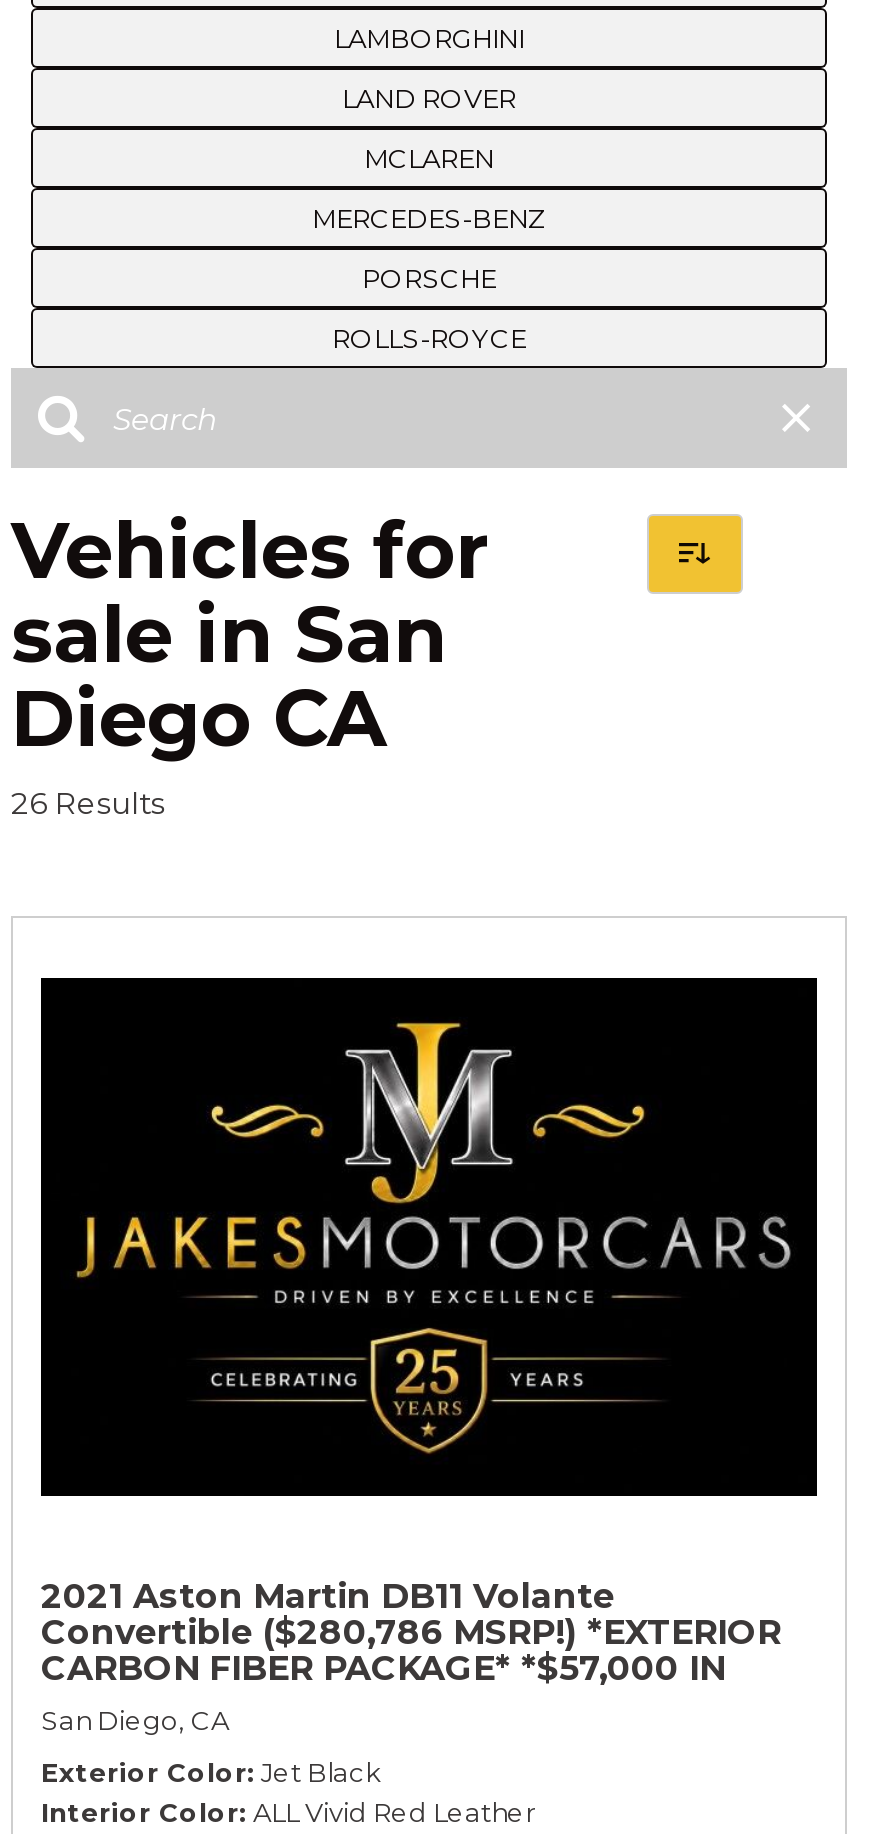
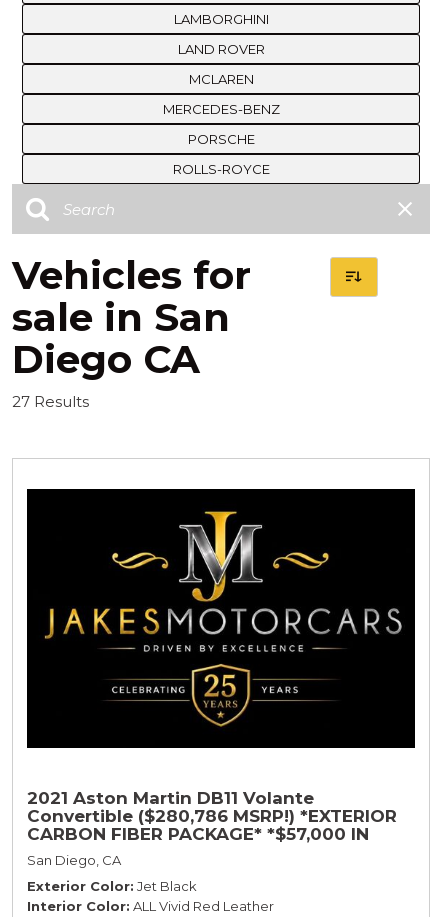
- 26 Results
+ 27 Results
